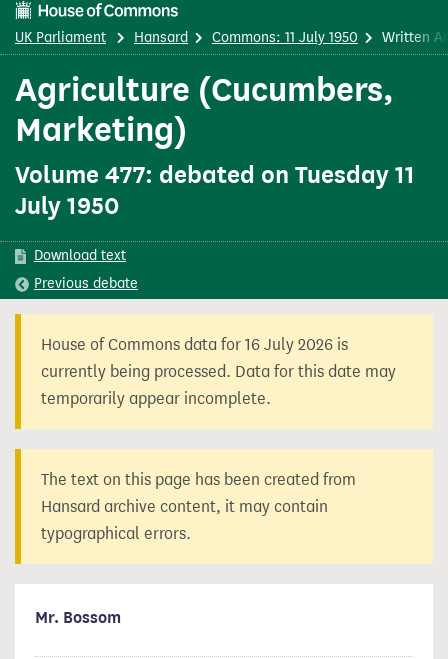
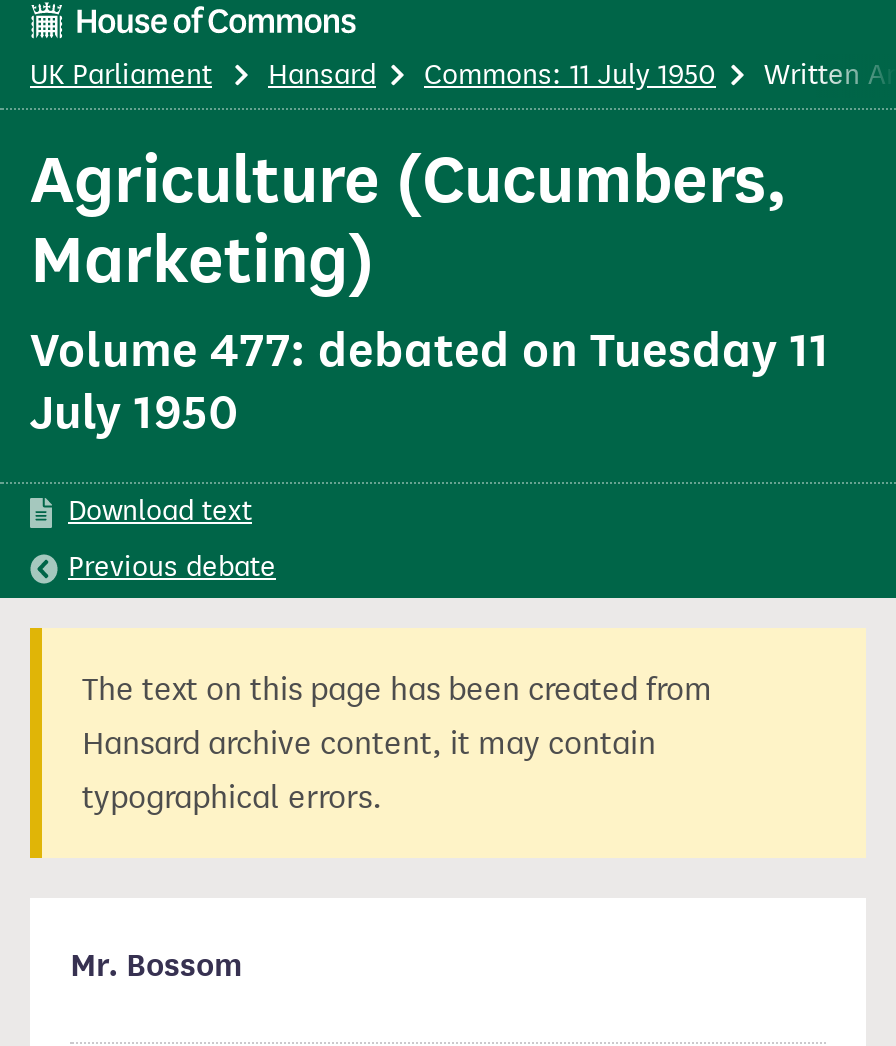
- House of Commons data for 16 July 2026 is
- currently being processed. Data for this date may
- temporarily appear incomplete.
